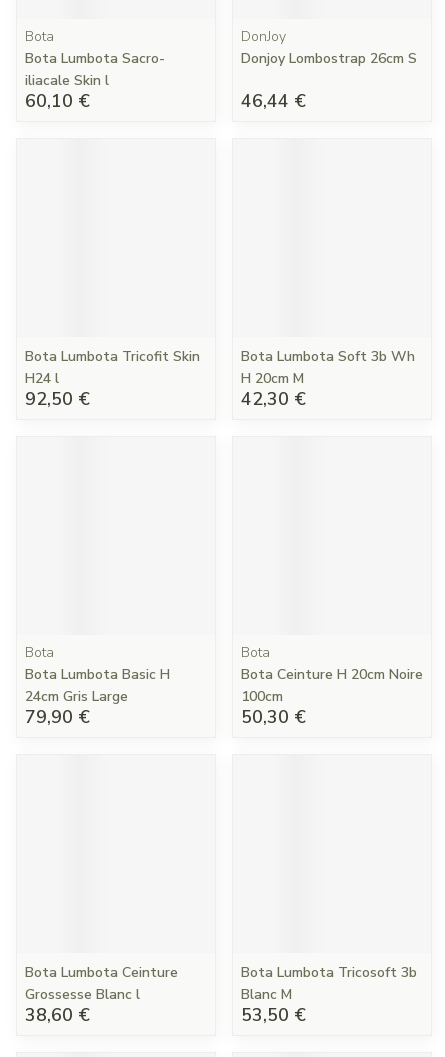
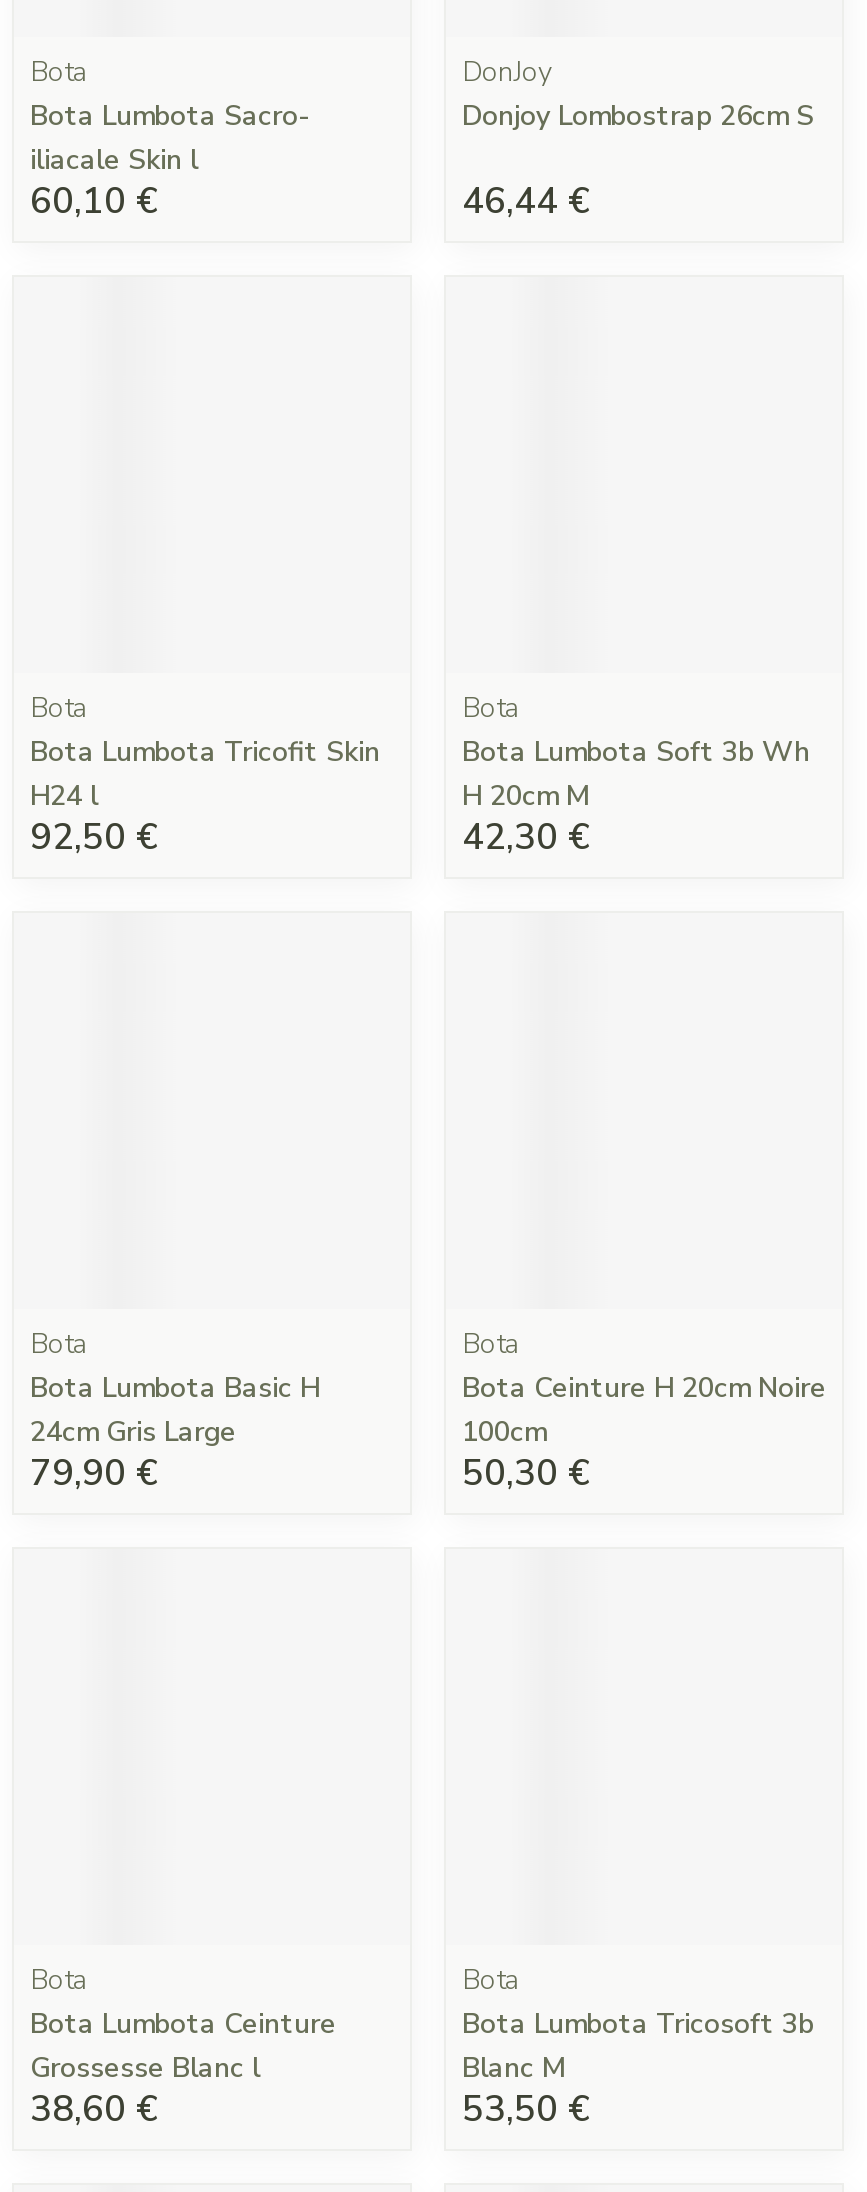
+ Bota

+ Bota

+ Bota

+ Bota
